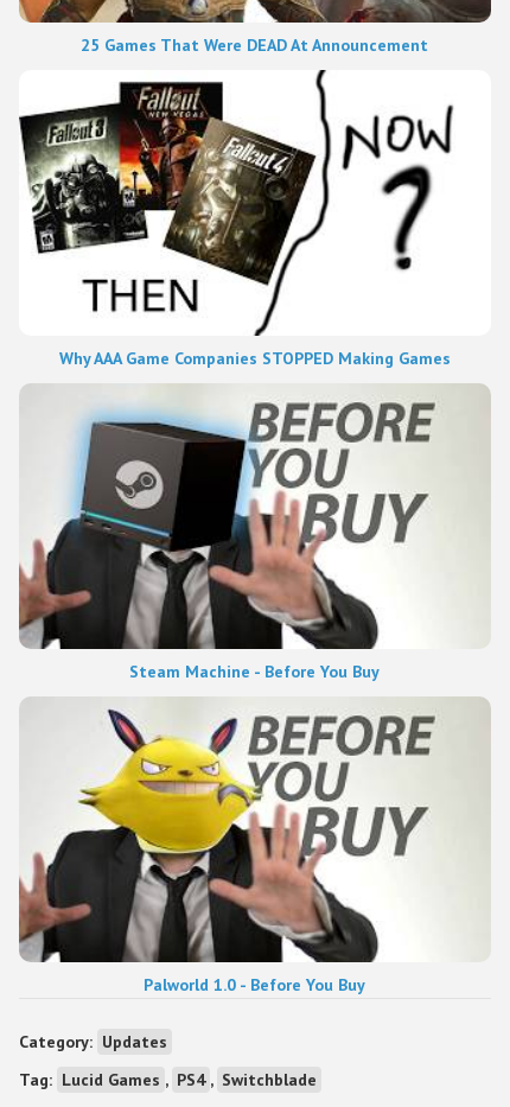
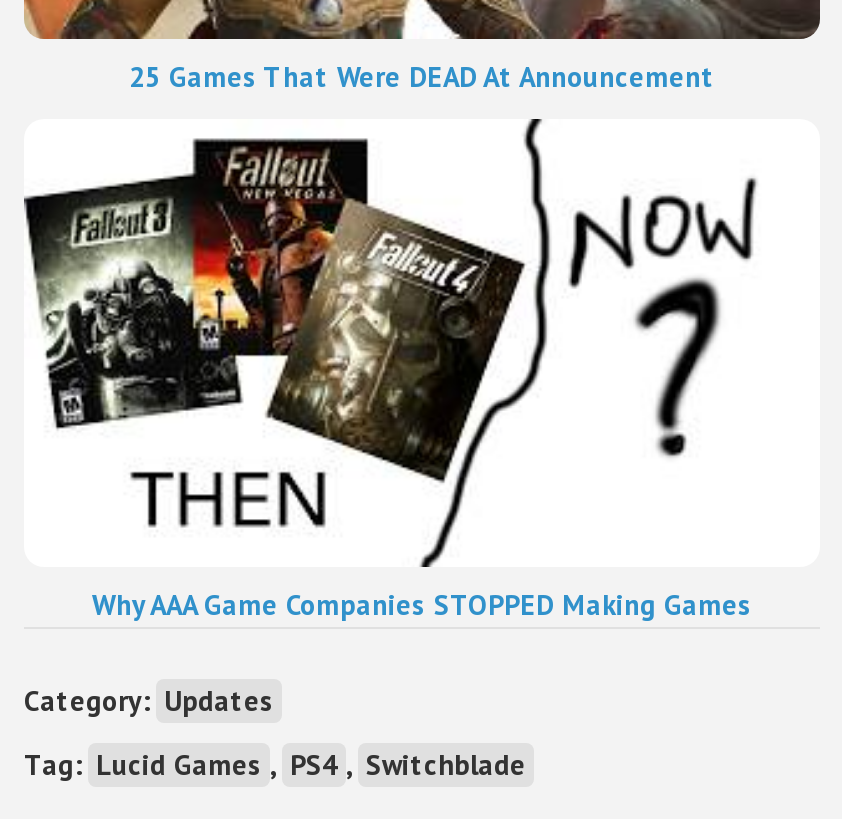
- [image]
- Steam Machine - Before You Buy

- [image]
- Palworld 1.0 - Before You Buy
